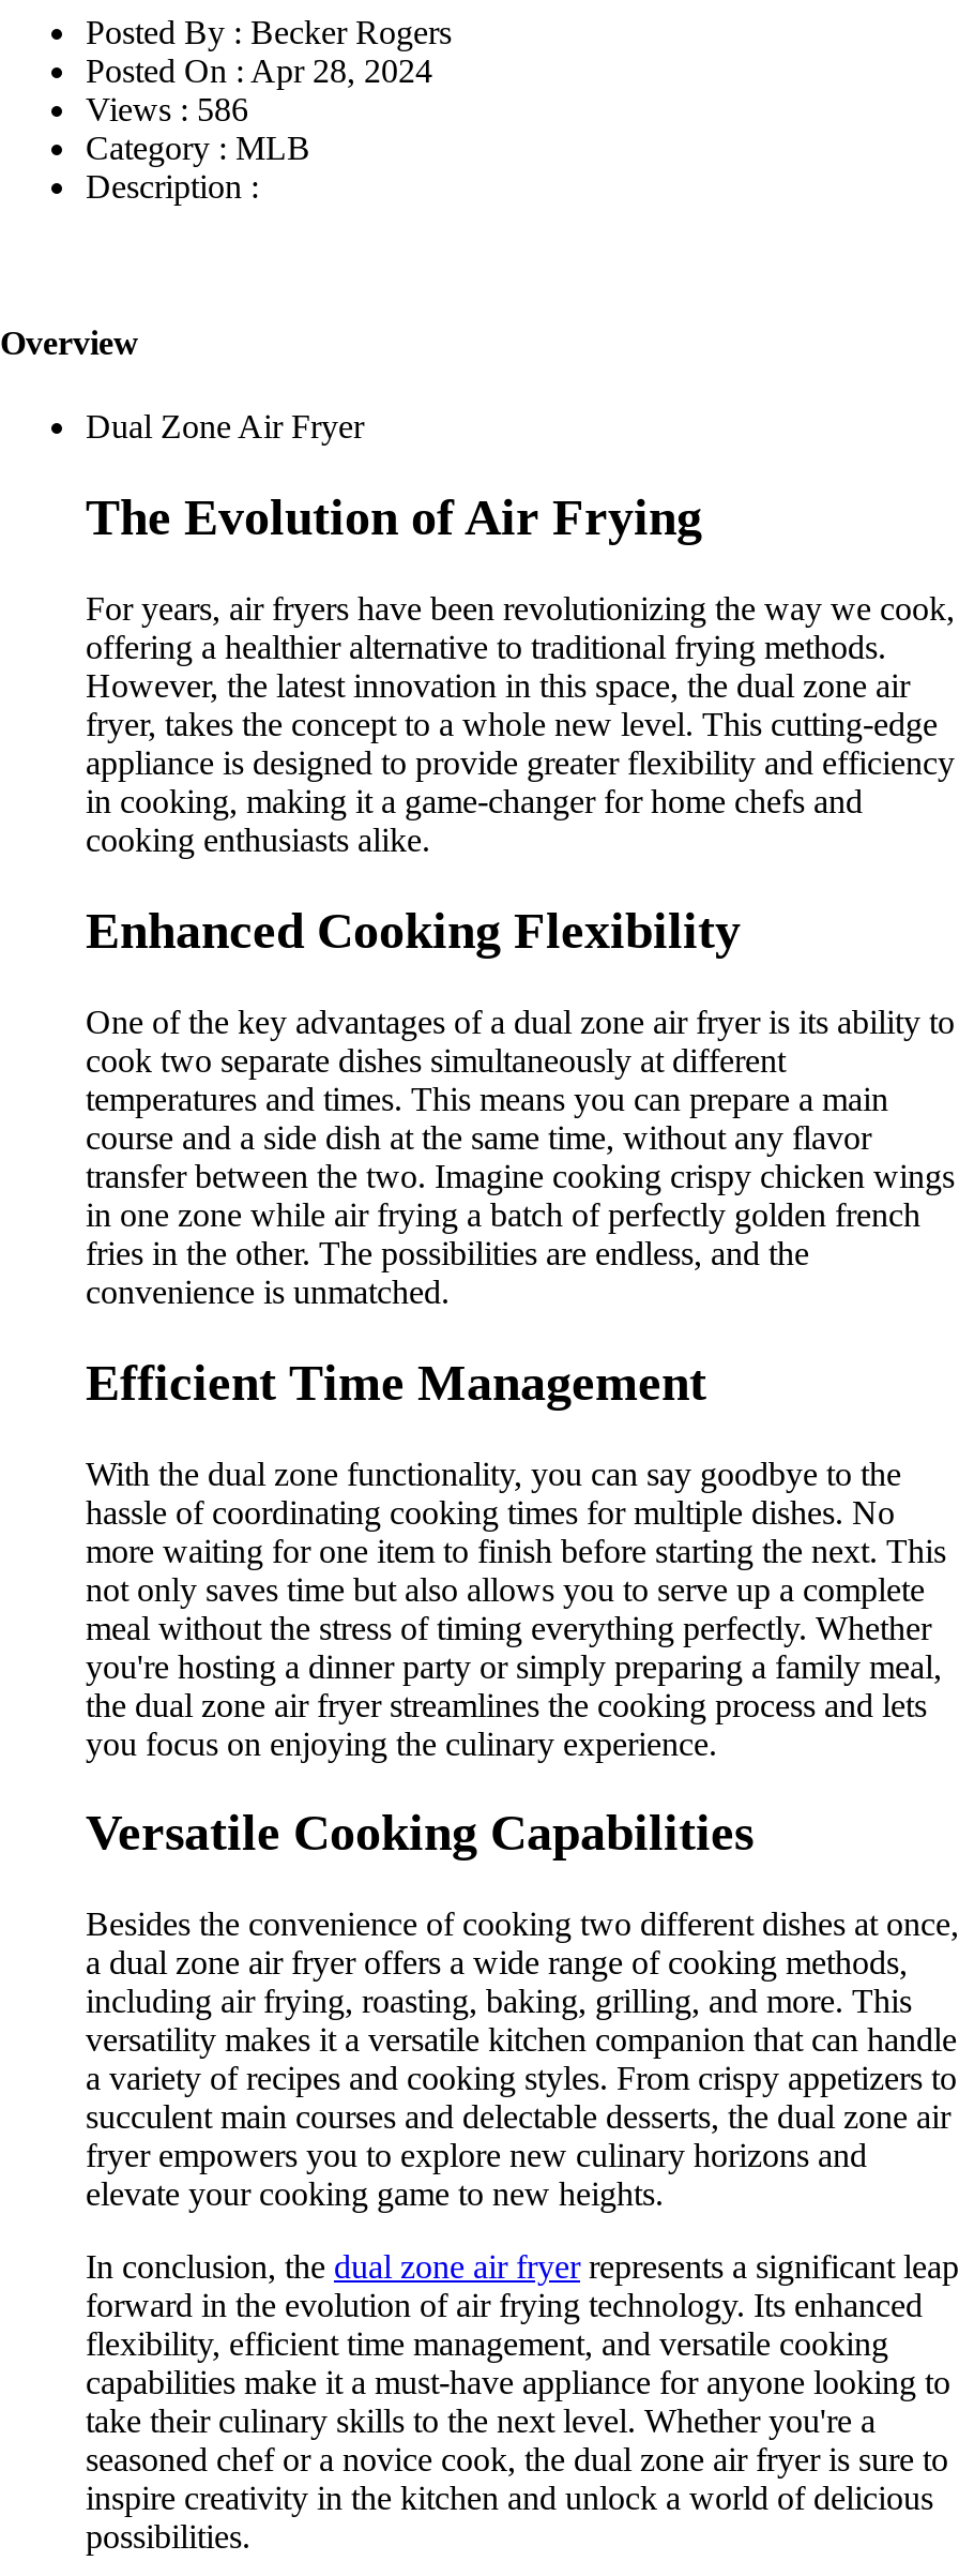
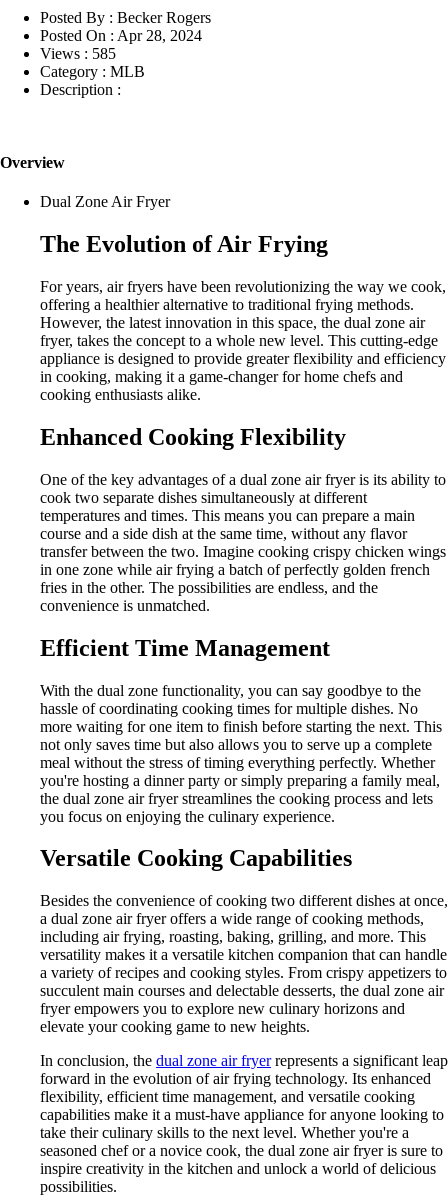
- Views : 586
+ Views : 585
